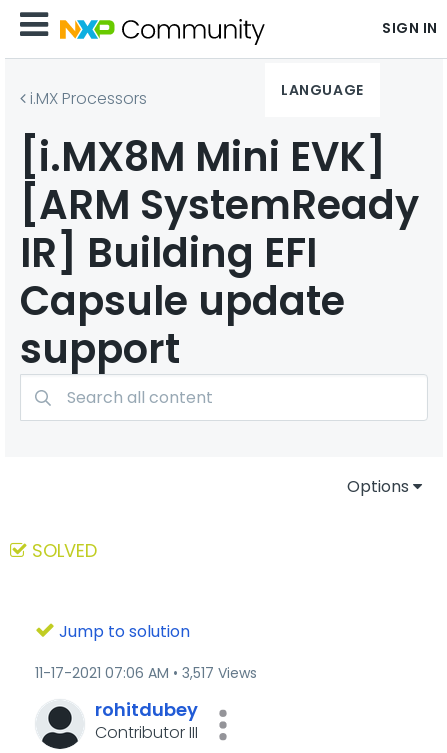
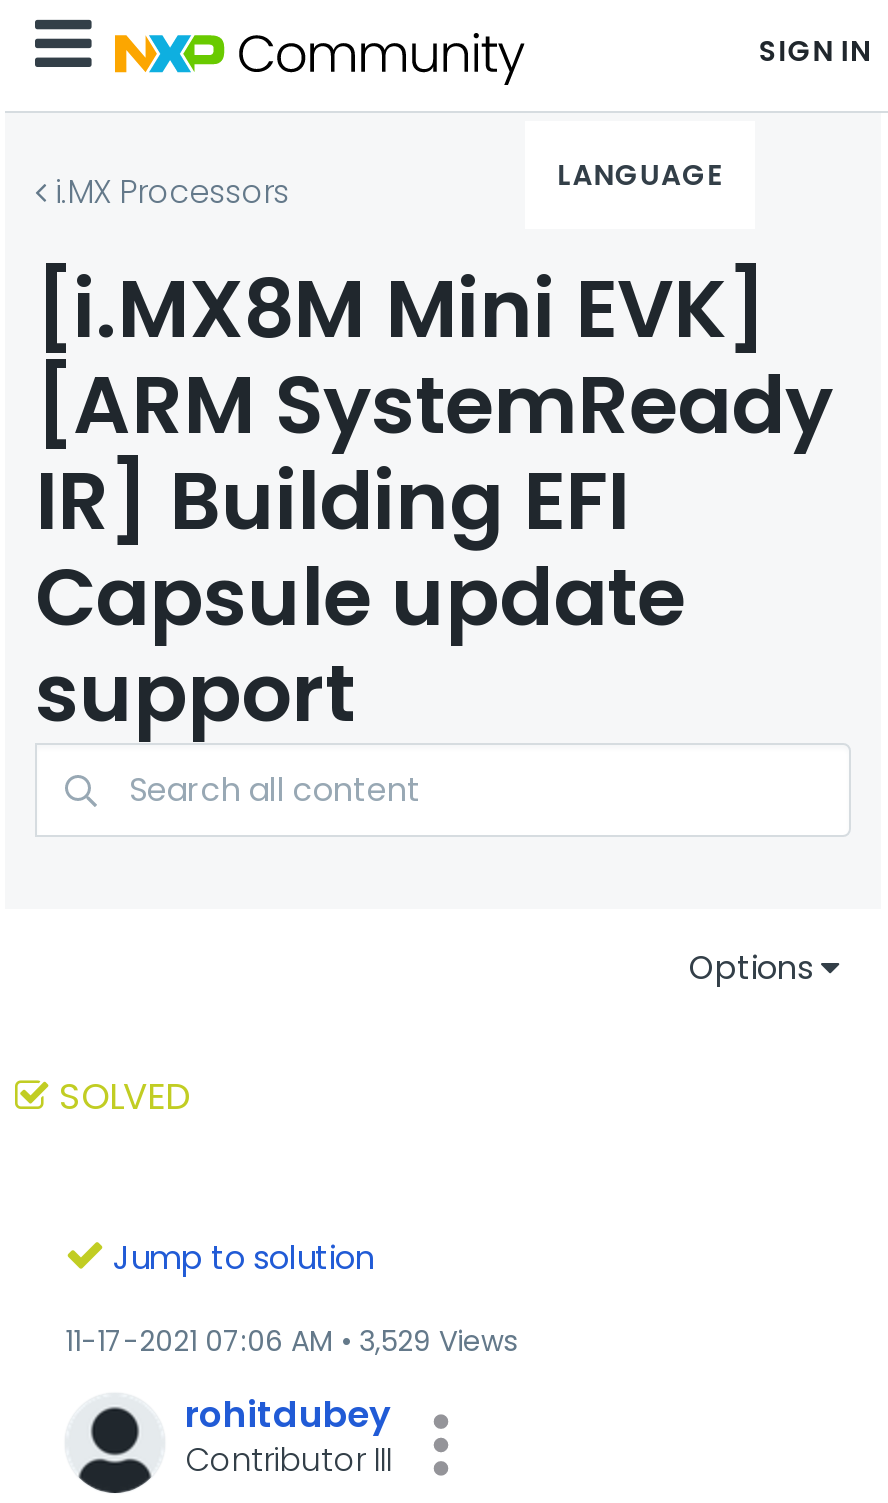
- 11-17-2021 07:06 AM 3,517 Views
+ 11-17-2021 07:06 AM 3,529 Views
